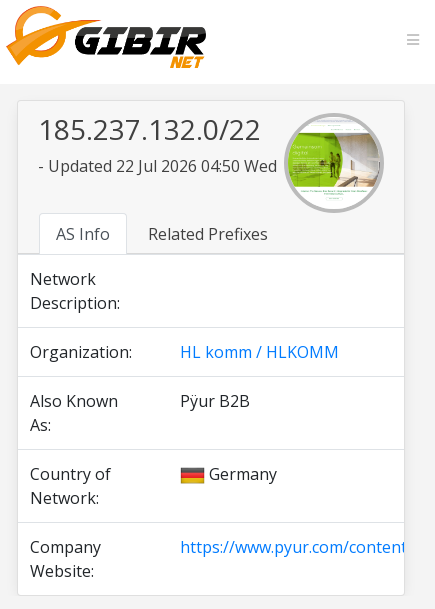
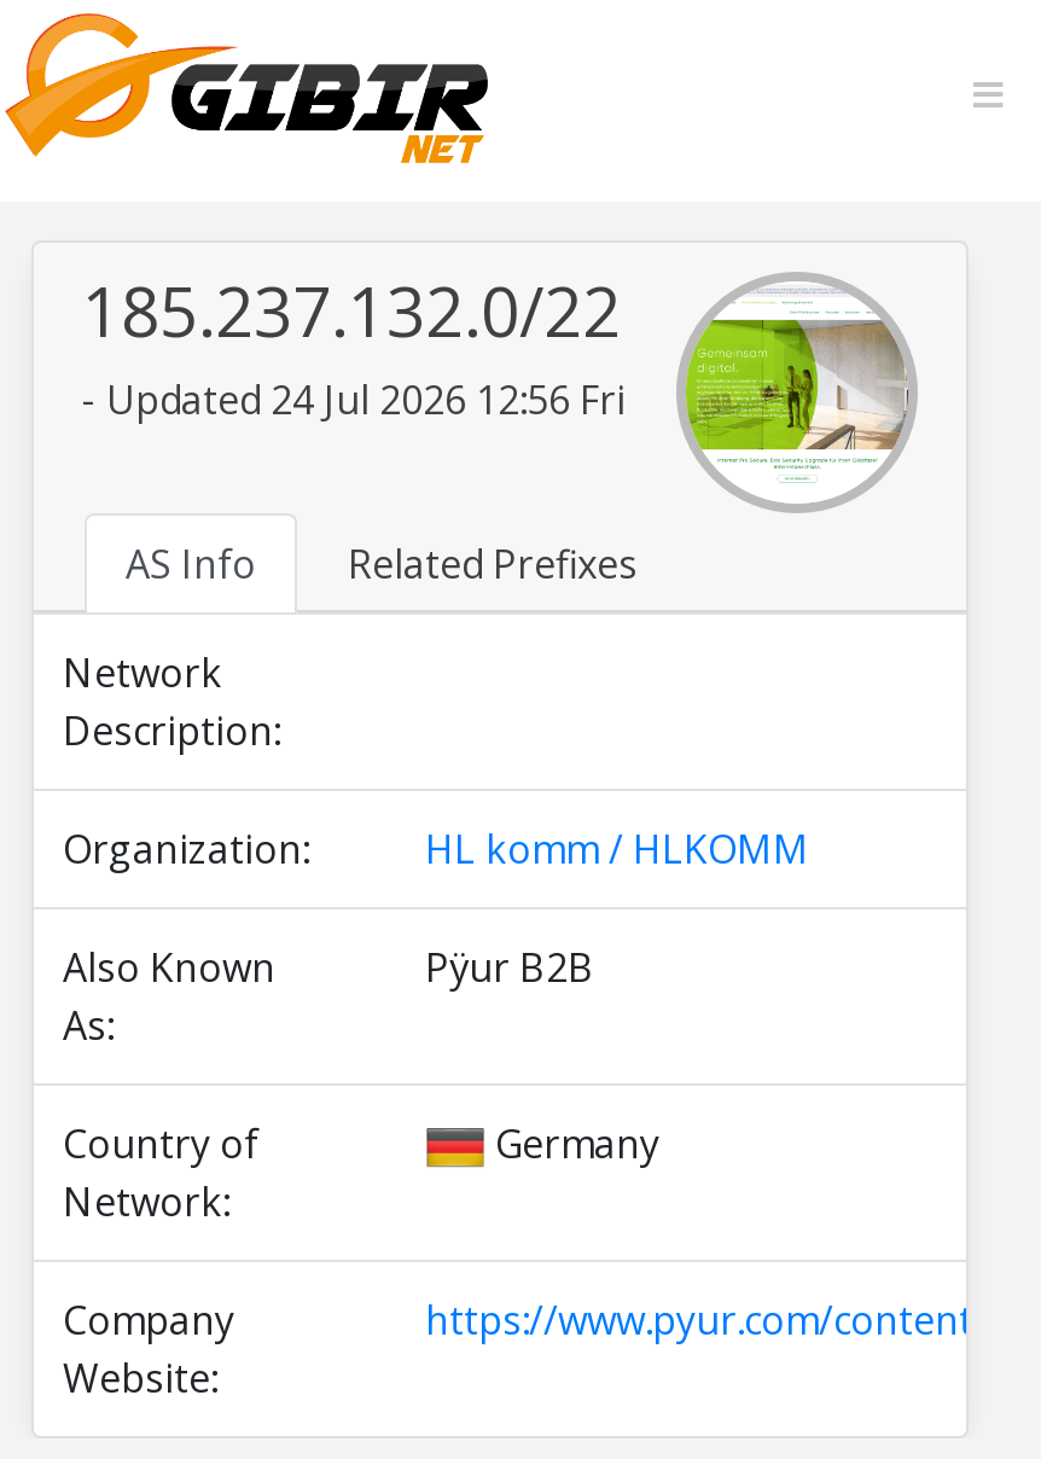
- - Updated 22 Jul 2026 04:50 Wed
+ - Updated 24 Jul 2026 12:56 Fri
